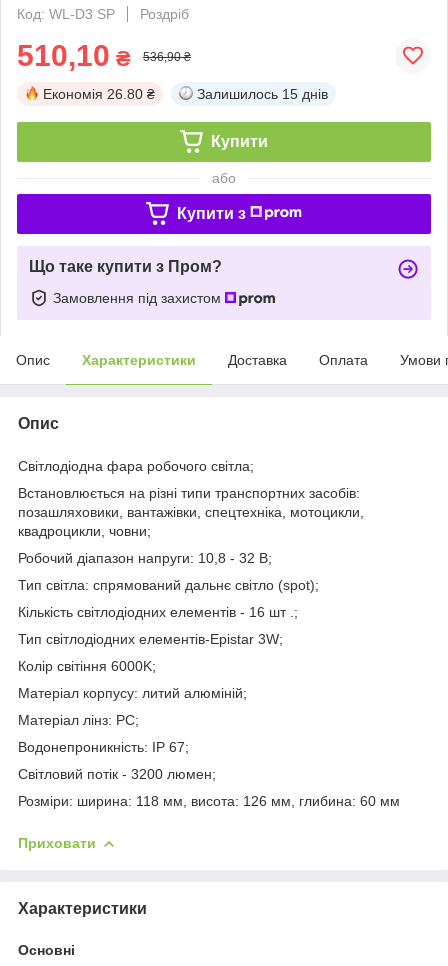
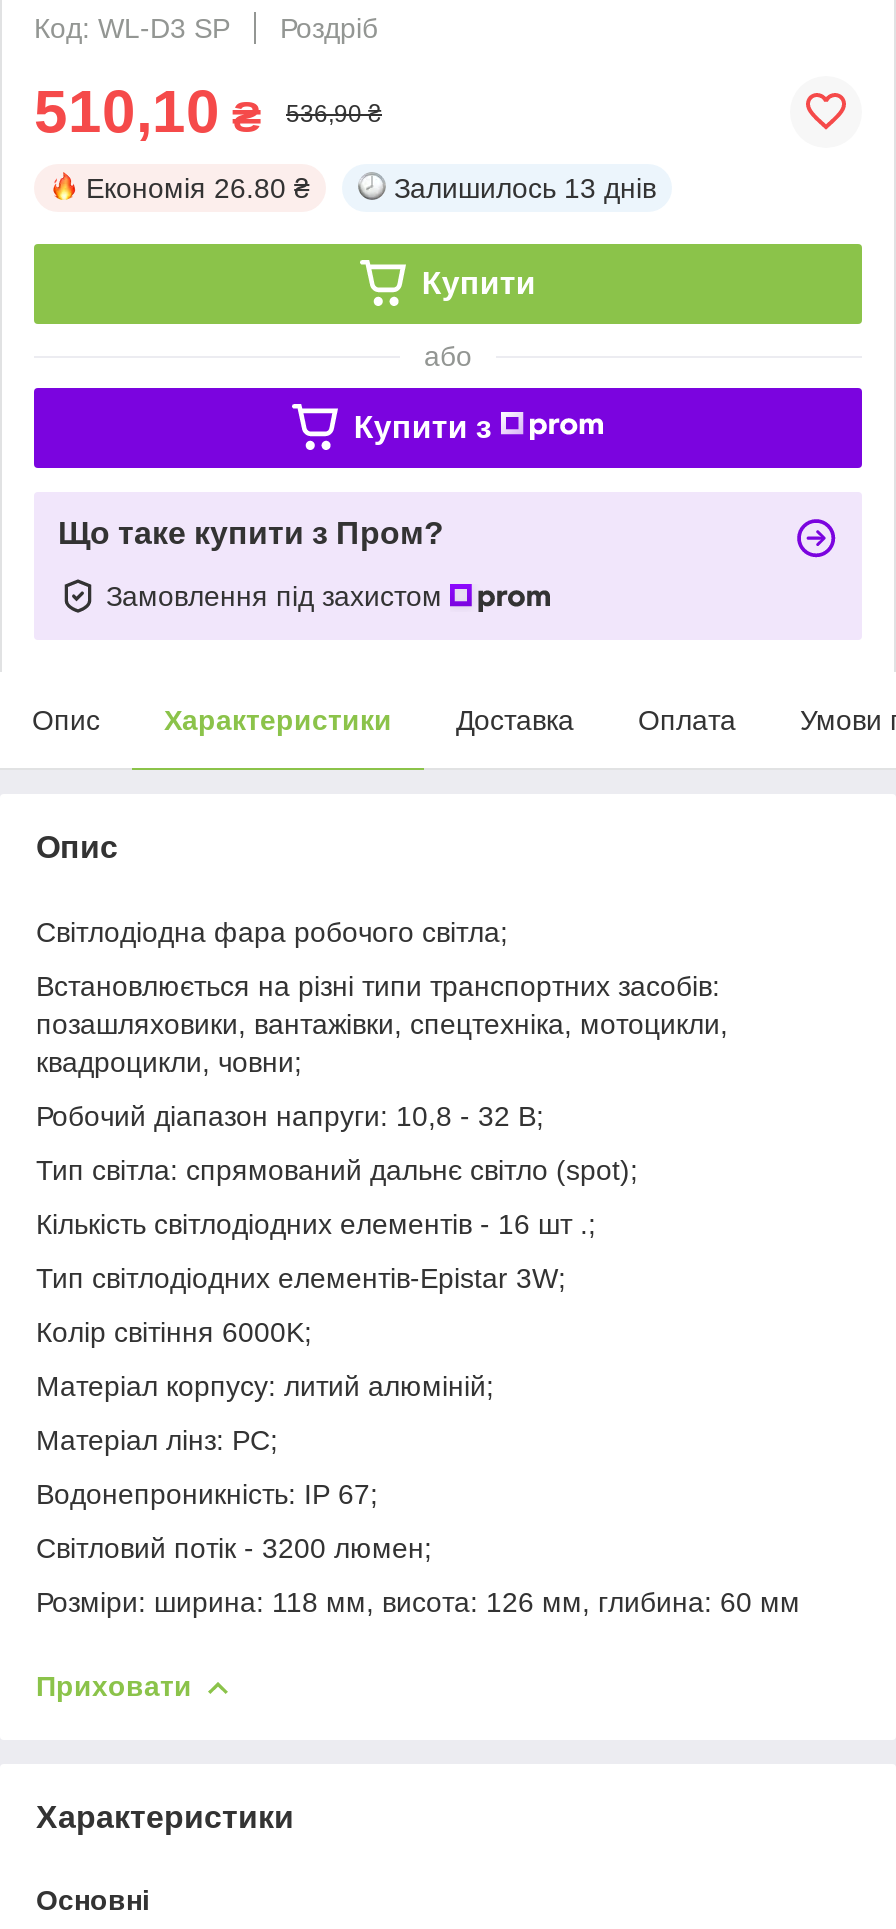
- Залишилось 15 днів
+ Залишилось 13 днів
